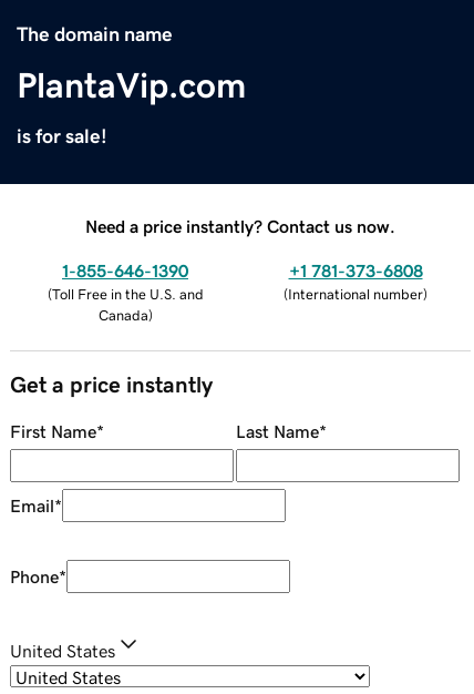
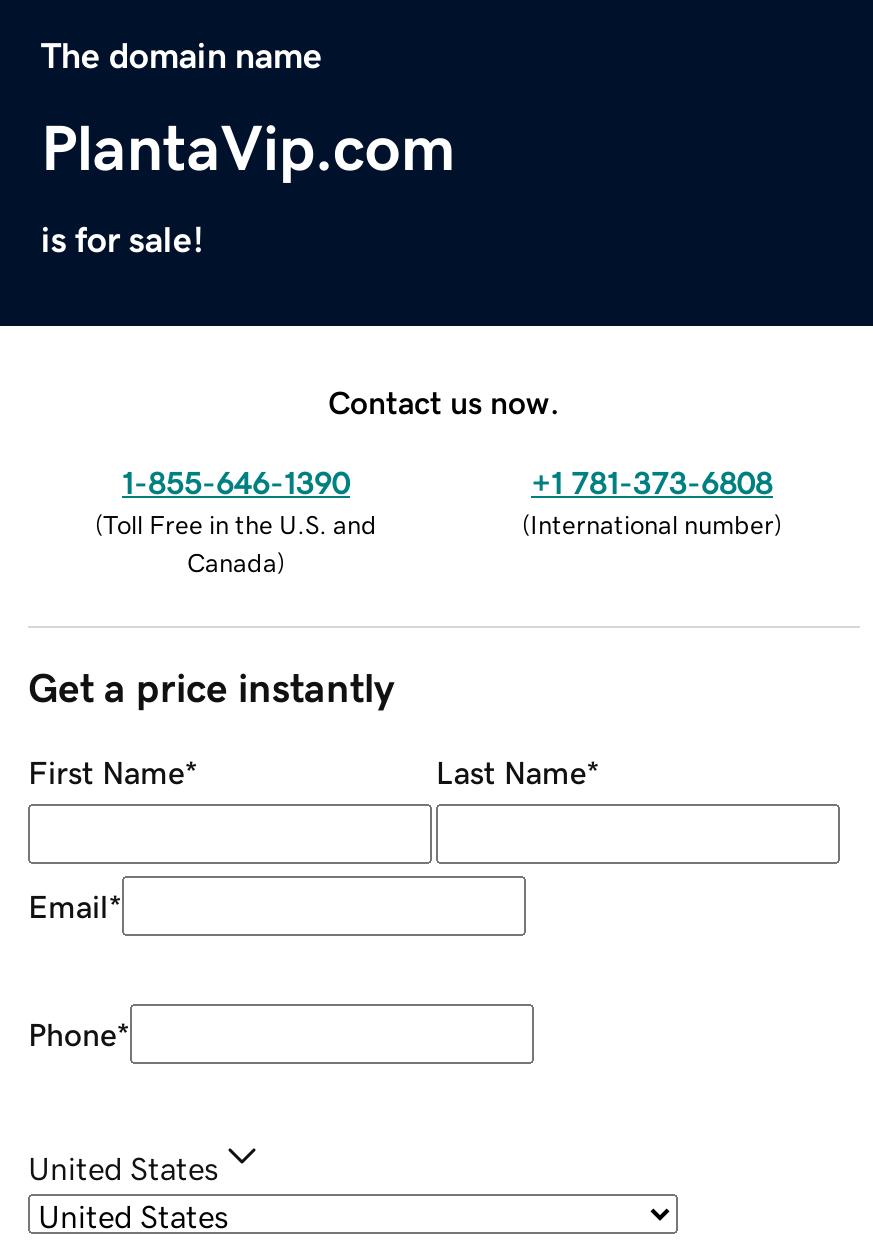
- Need a price instantly? Contact us now.
+ Contact us now.
